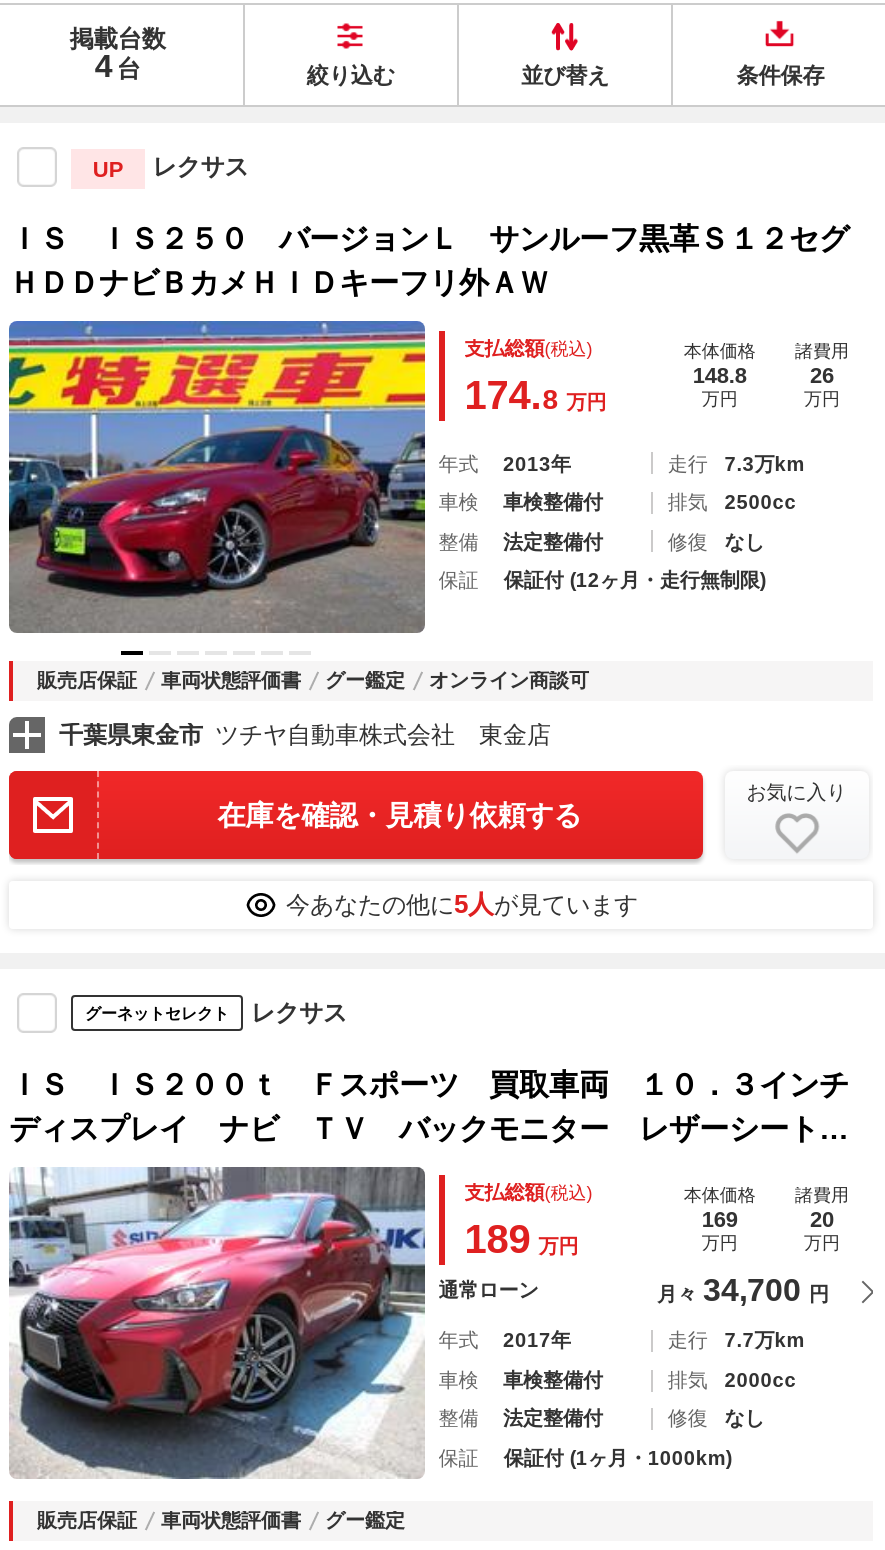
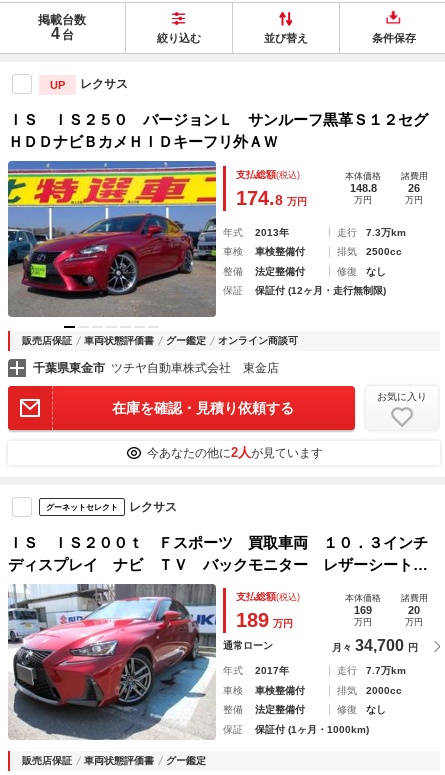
- 今あなたの他に5人が見ています
+ 今あなたの他に2人が見ています
